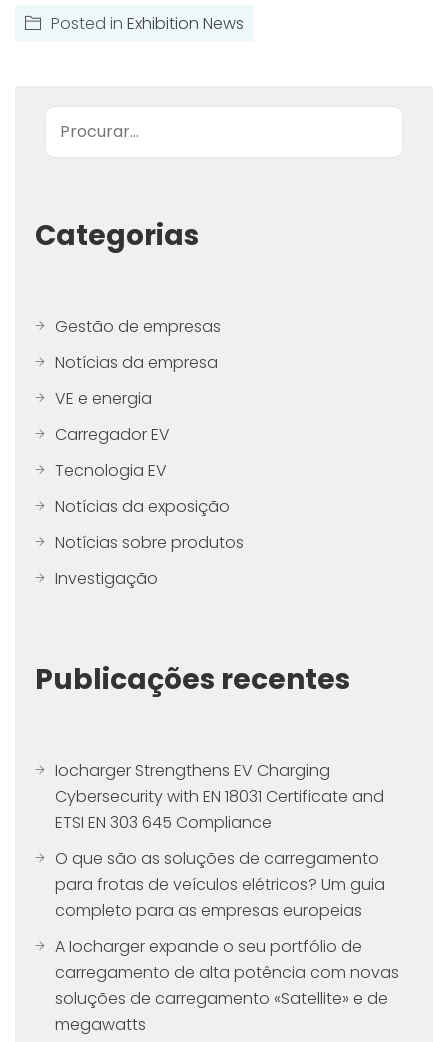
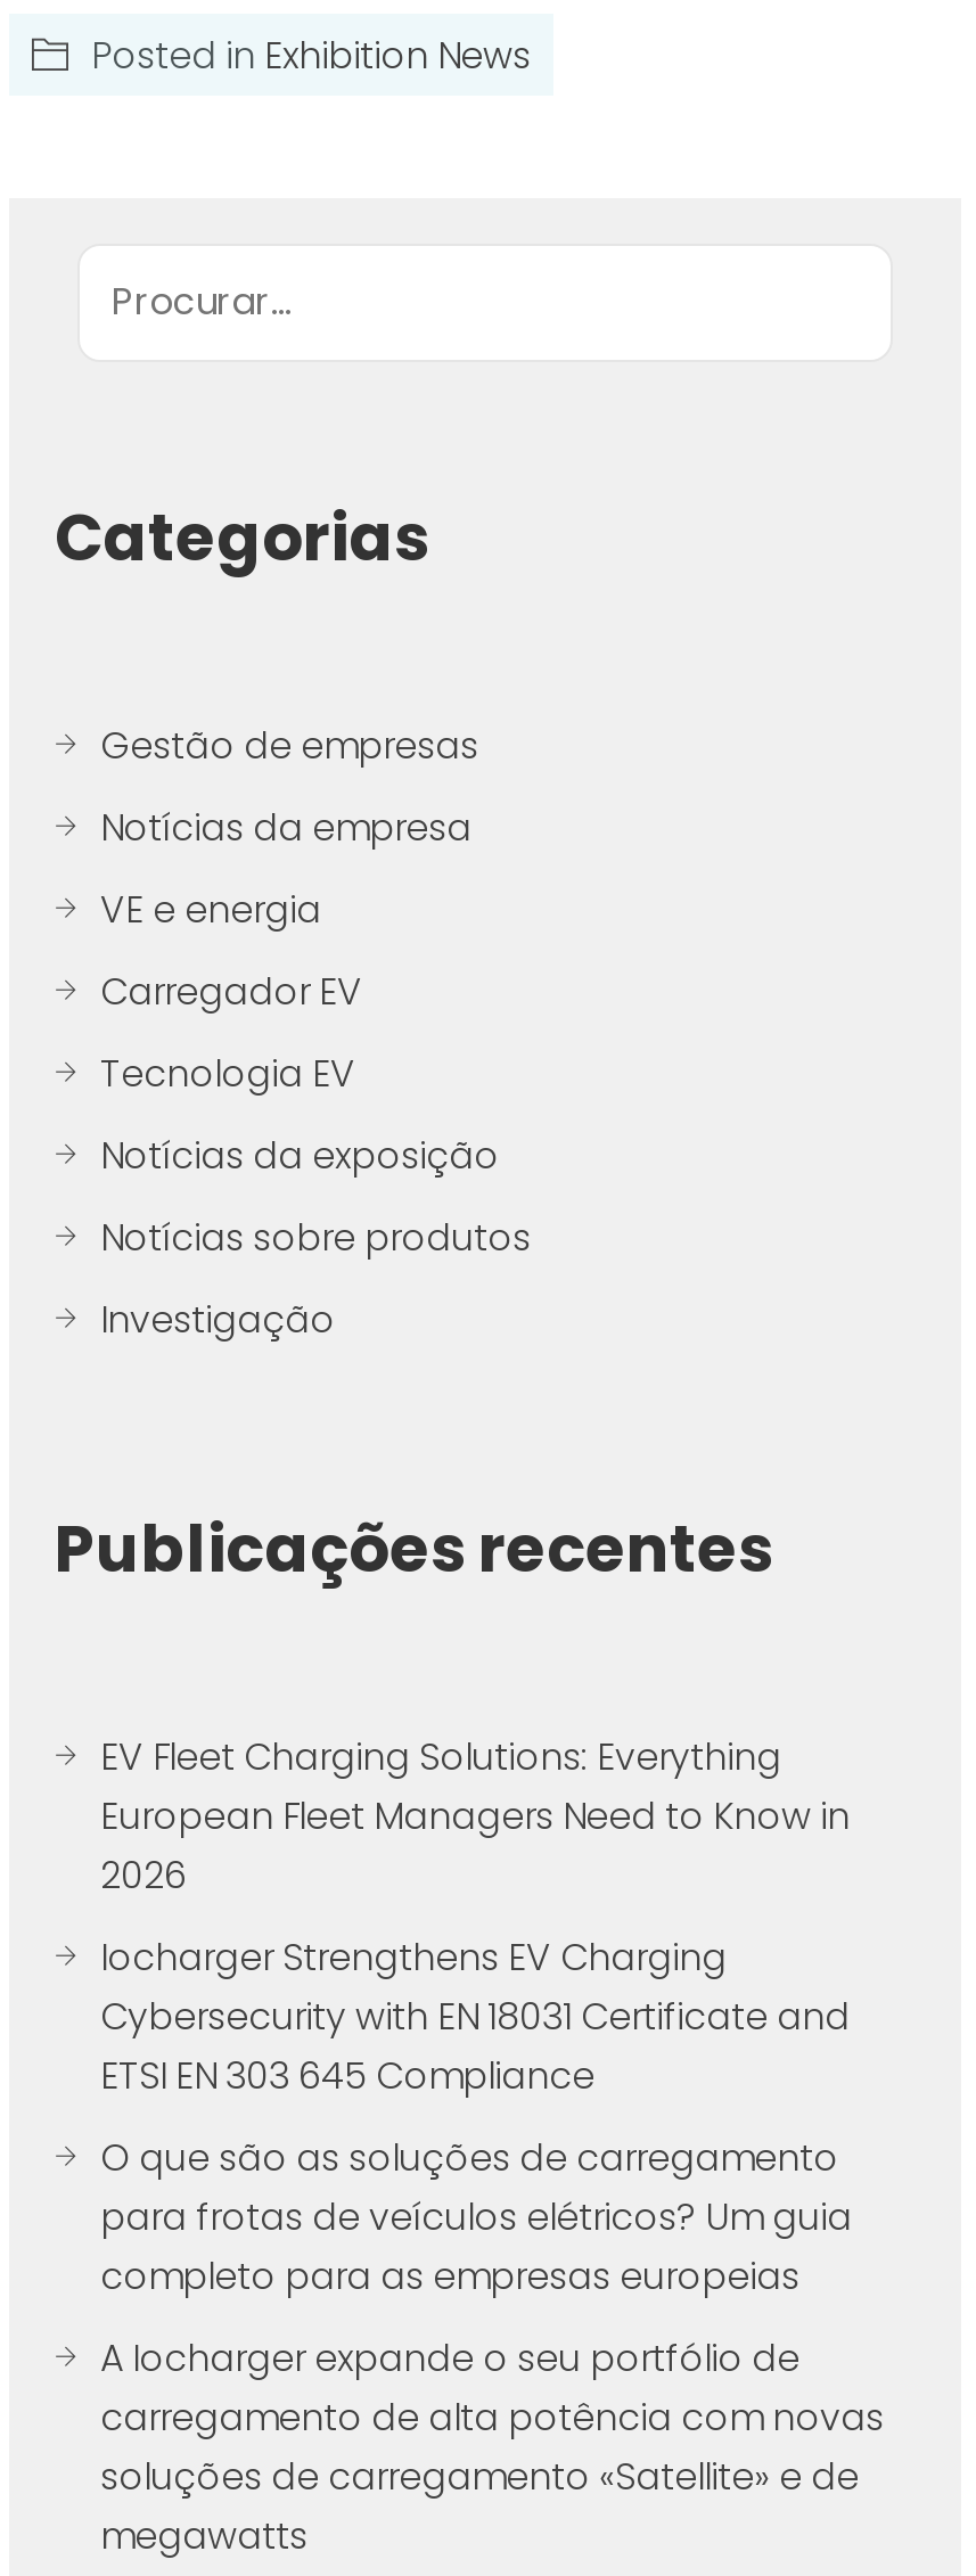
+ EV Fleet Charging Solutions: Everything
+ European Fleet Managers Need to Know in
+ 2026
